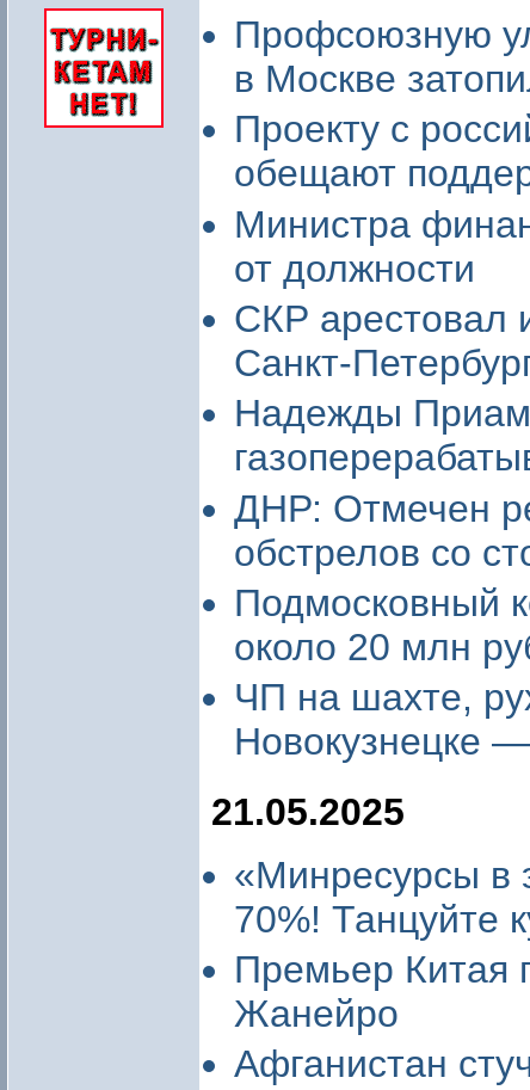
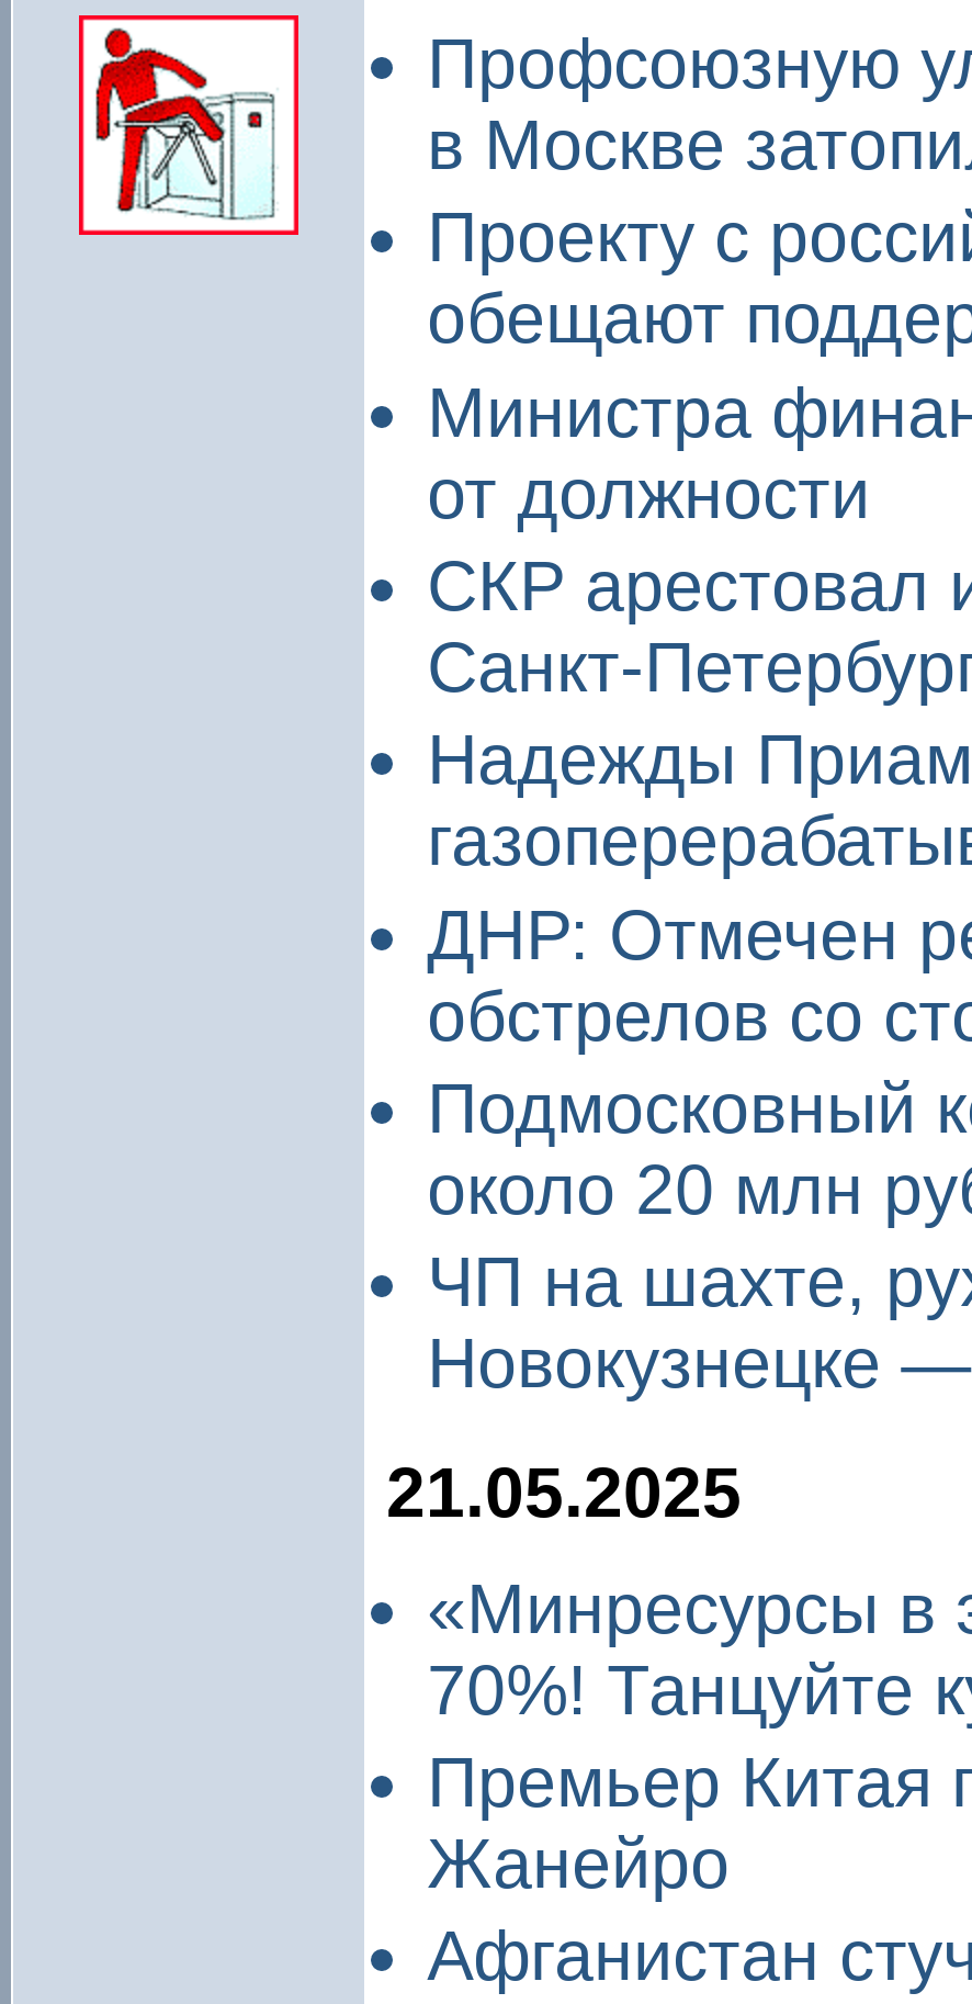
- [image]
+ [image]
